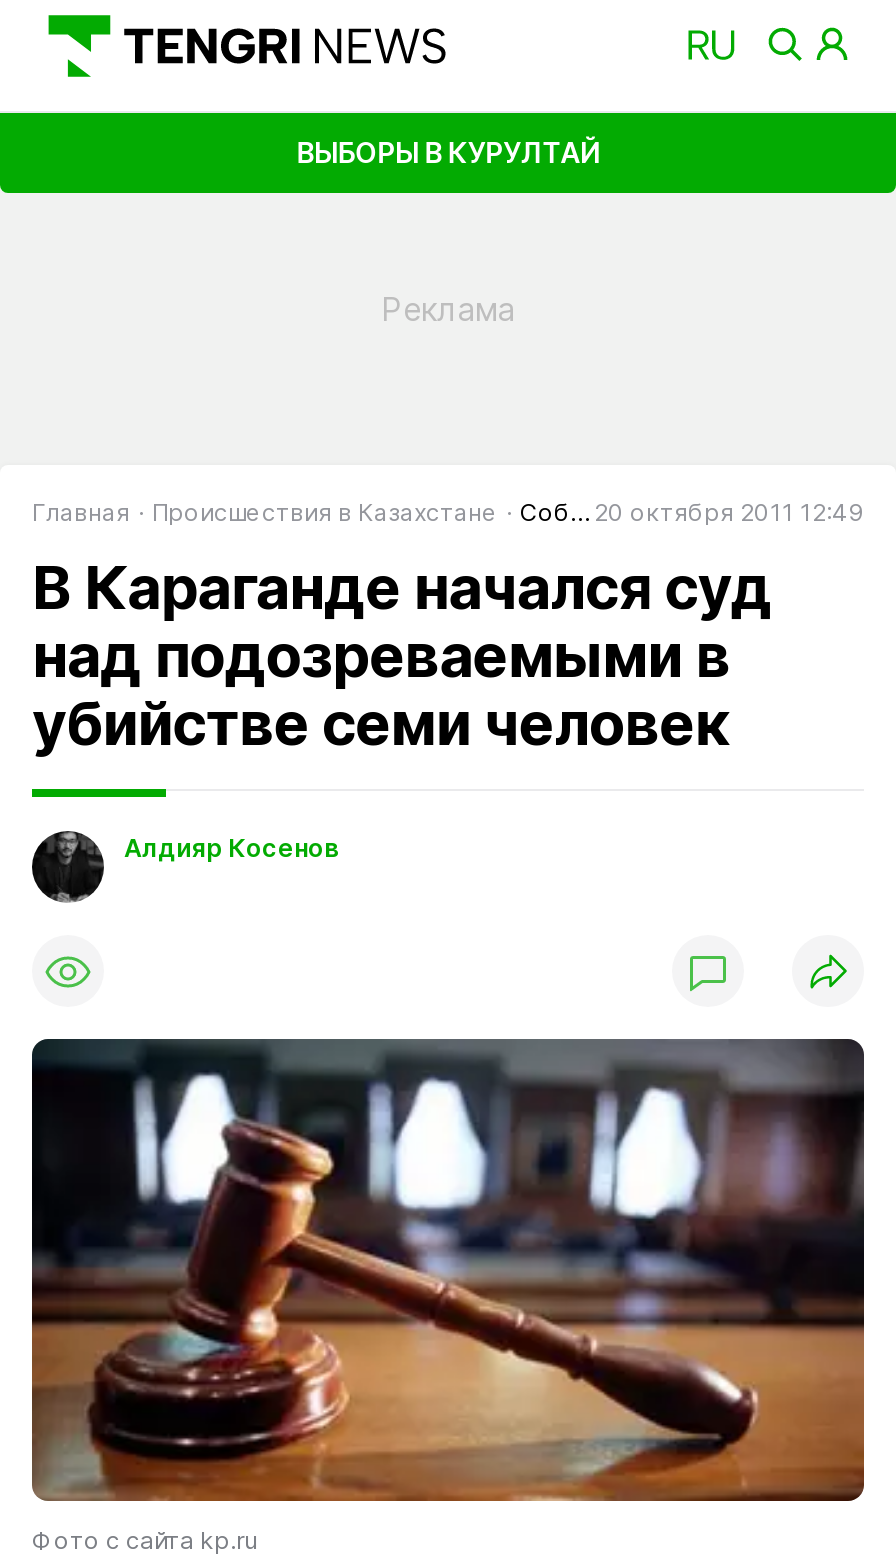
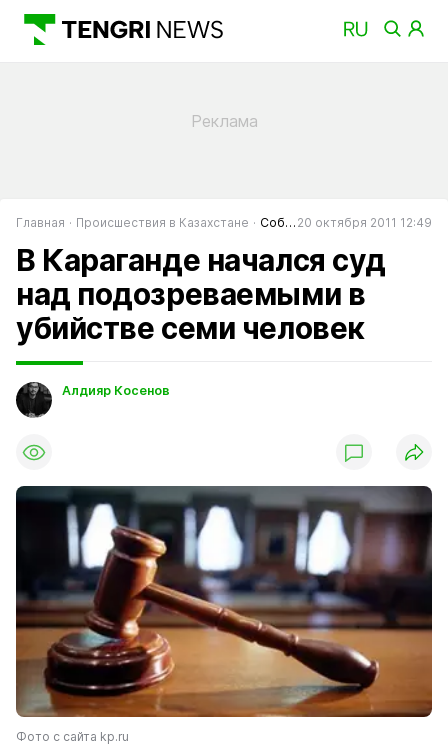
- ВЫБОРЫ В КУРУЛТАЙ
